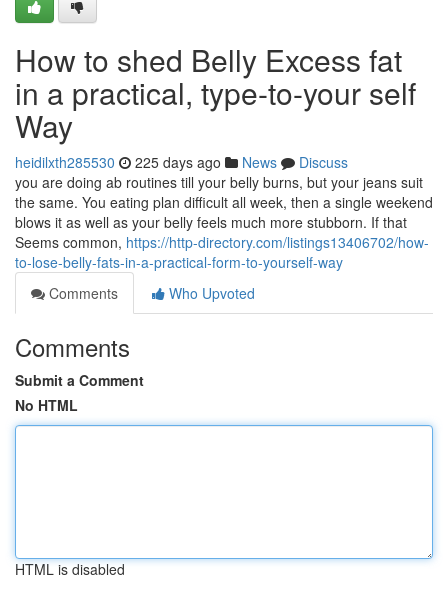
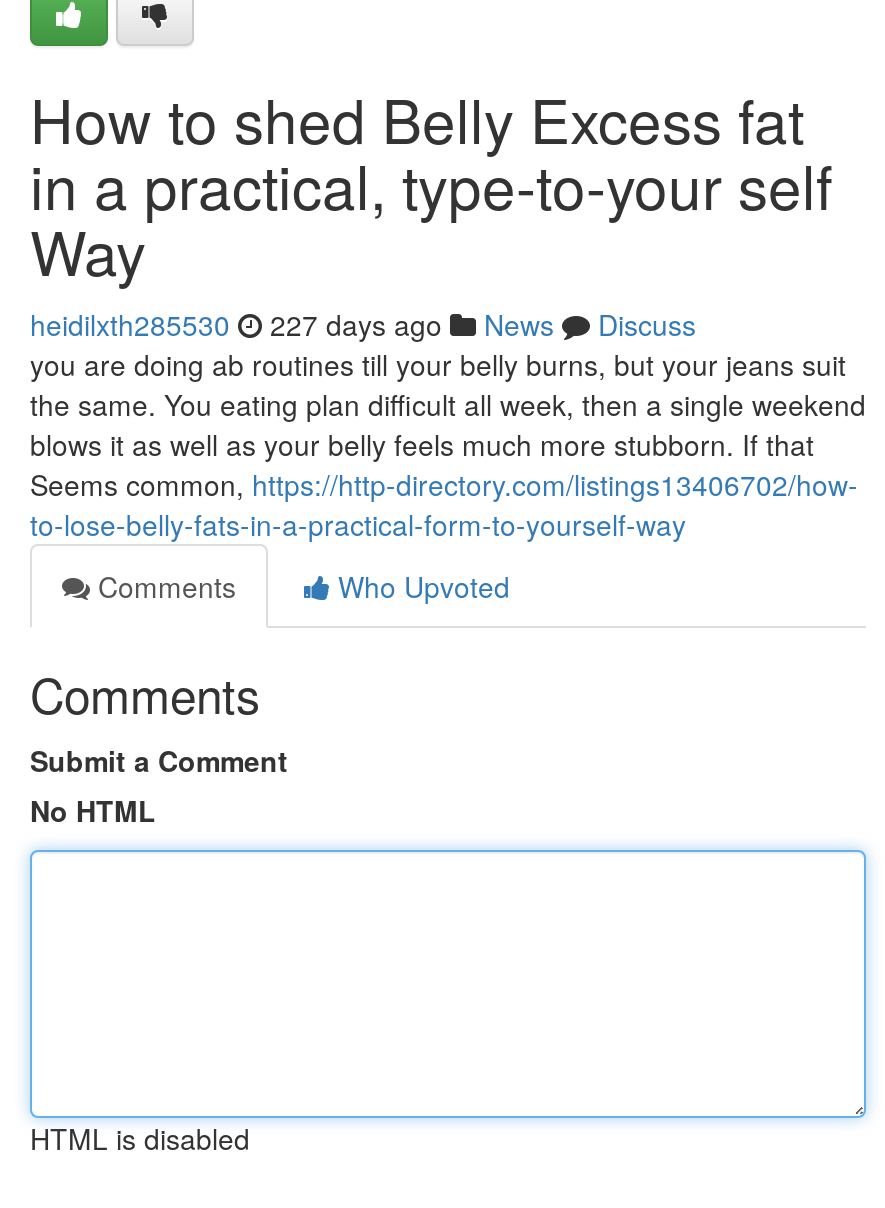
- heidilxth285530 225 days ago News Discuss
+ heidilxth285530 227 days ago News Discuss
